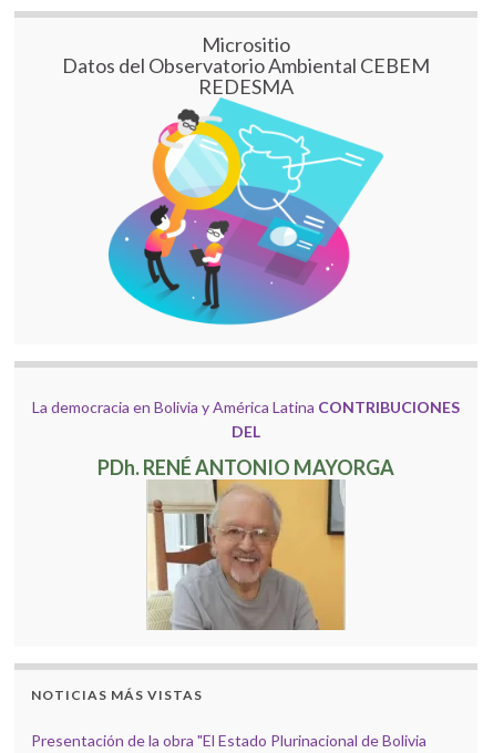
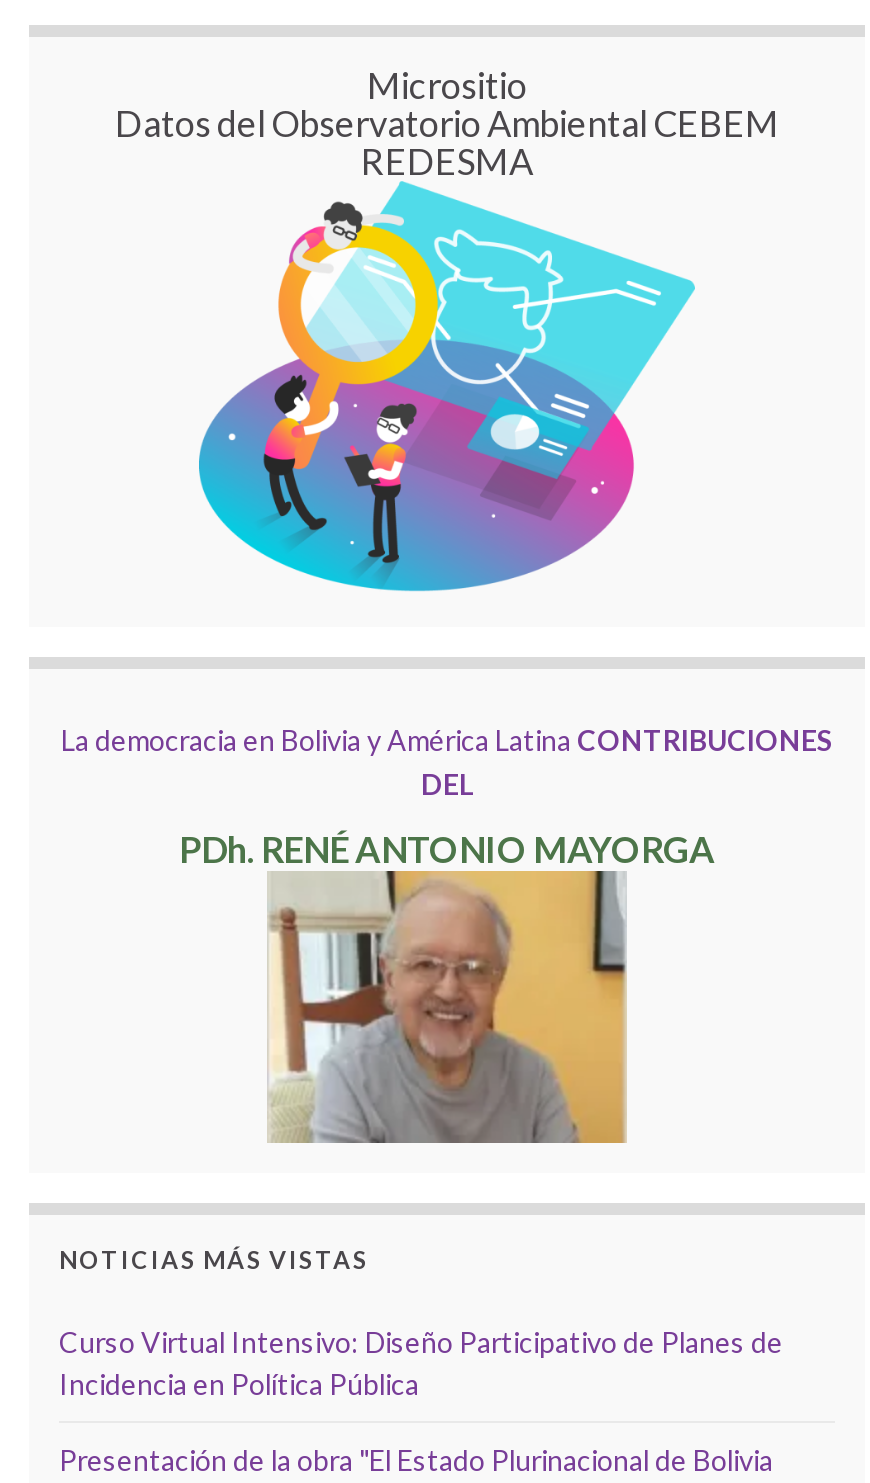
+ Curso Virtual Intensivo: Diseño Participativo de Planes de
+ Incidencia en Política Pública
